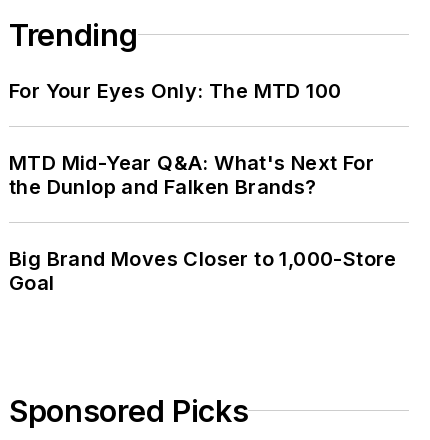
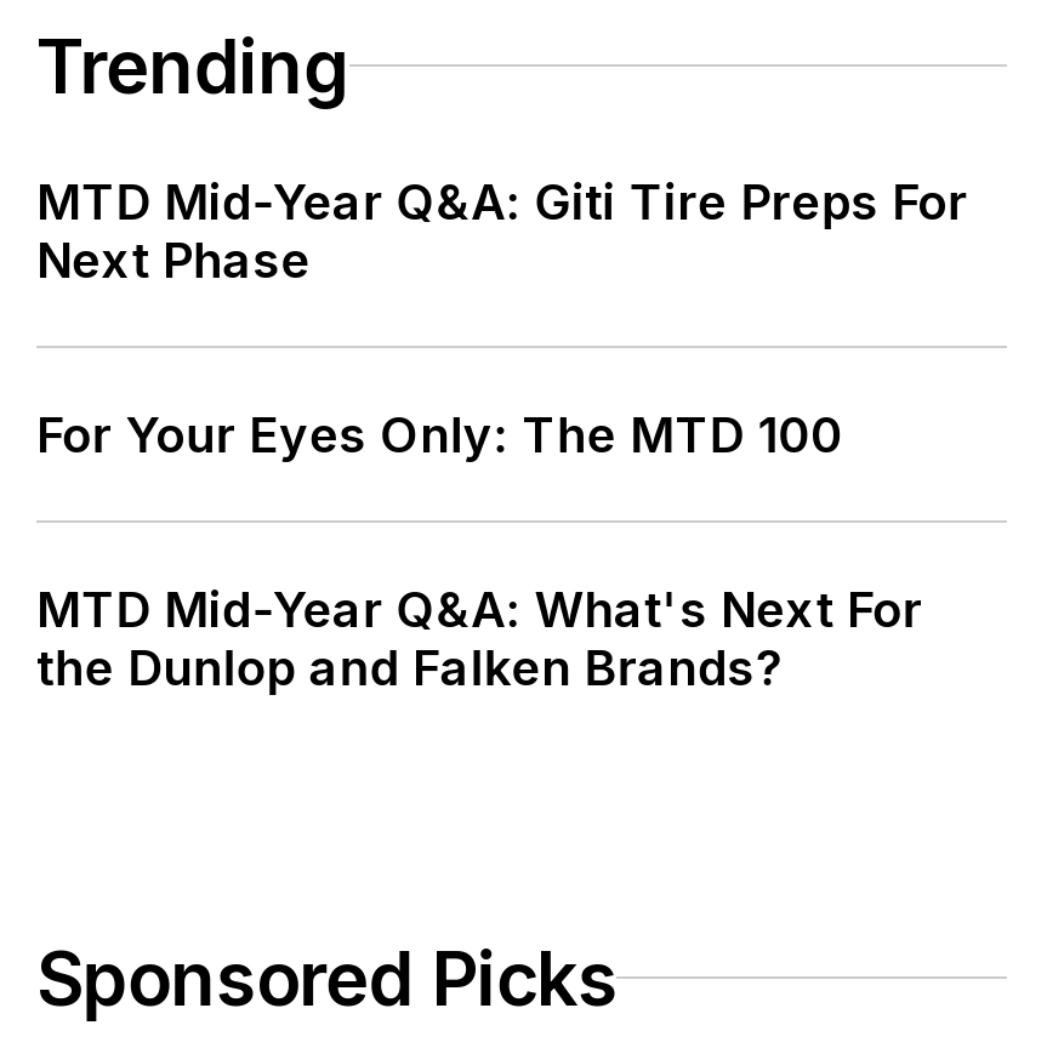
+ MTD Mid-Year Q&A: Giti Tire Preps For
+ Next Phase

moved down: For Your Eyes Only: The MTD 100 | MTD Mid-Year Q&A: What's Next For | the Dunlop and Falken Brands?

- Big Brand Moves Closer to 1,000-Store
- Goal
